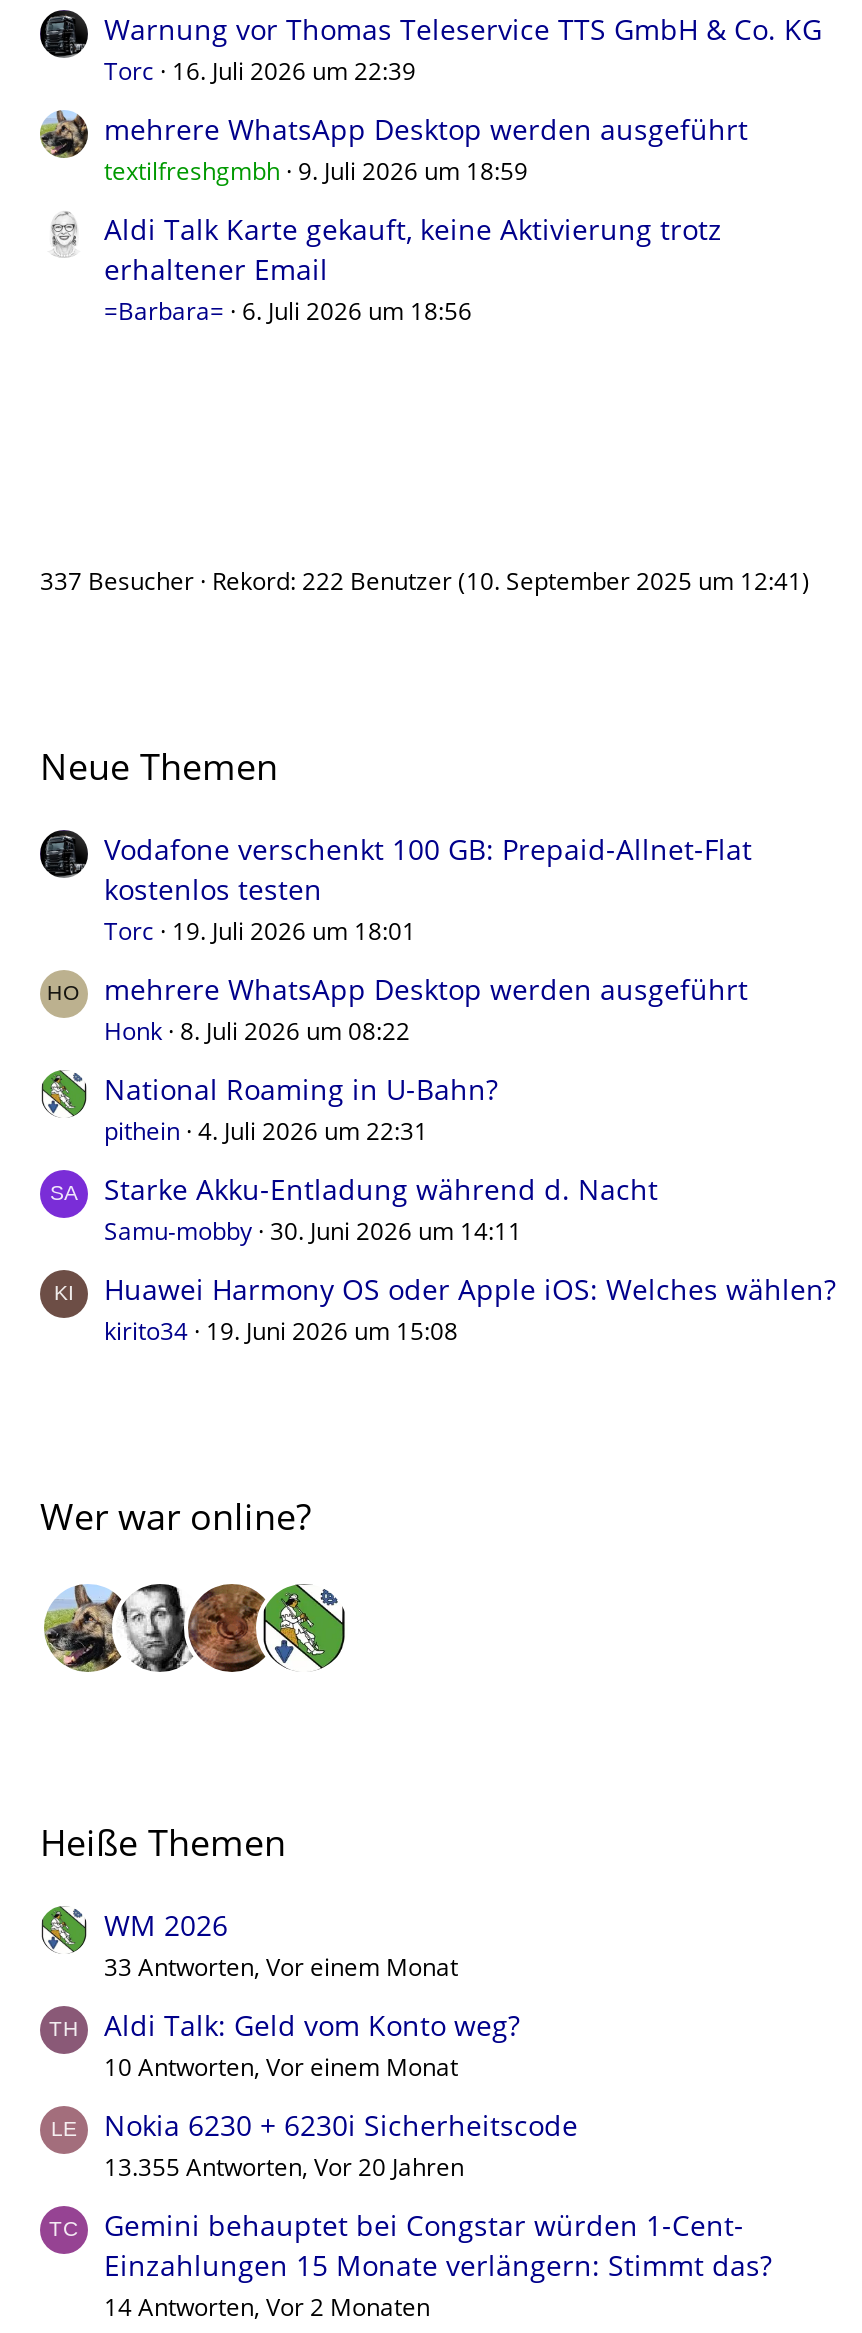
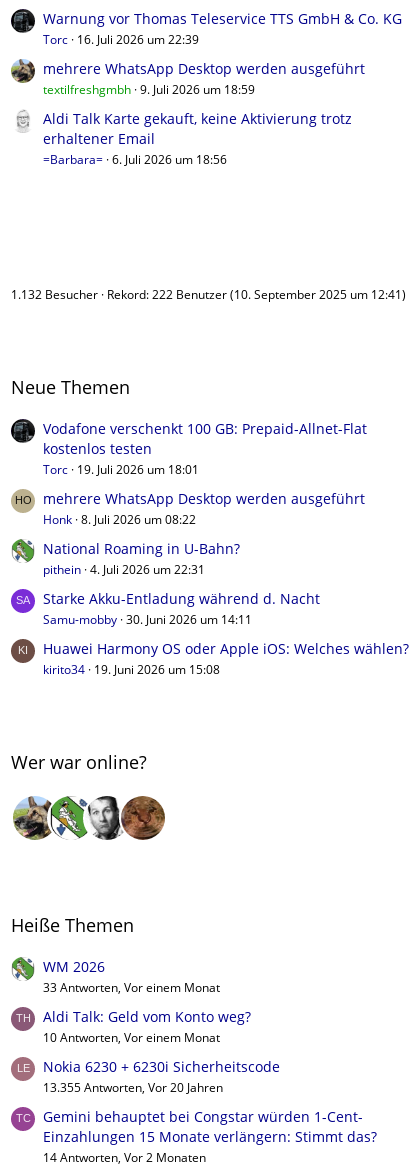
- 337 Besucher Rekord: 222 Benutzer (10. September 2025 um 12:41)
+ 1.132 Besucher Rekord: 222 Benutzer (10. September 2025 um 12:41)

- [image]
+ [image]
